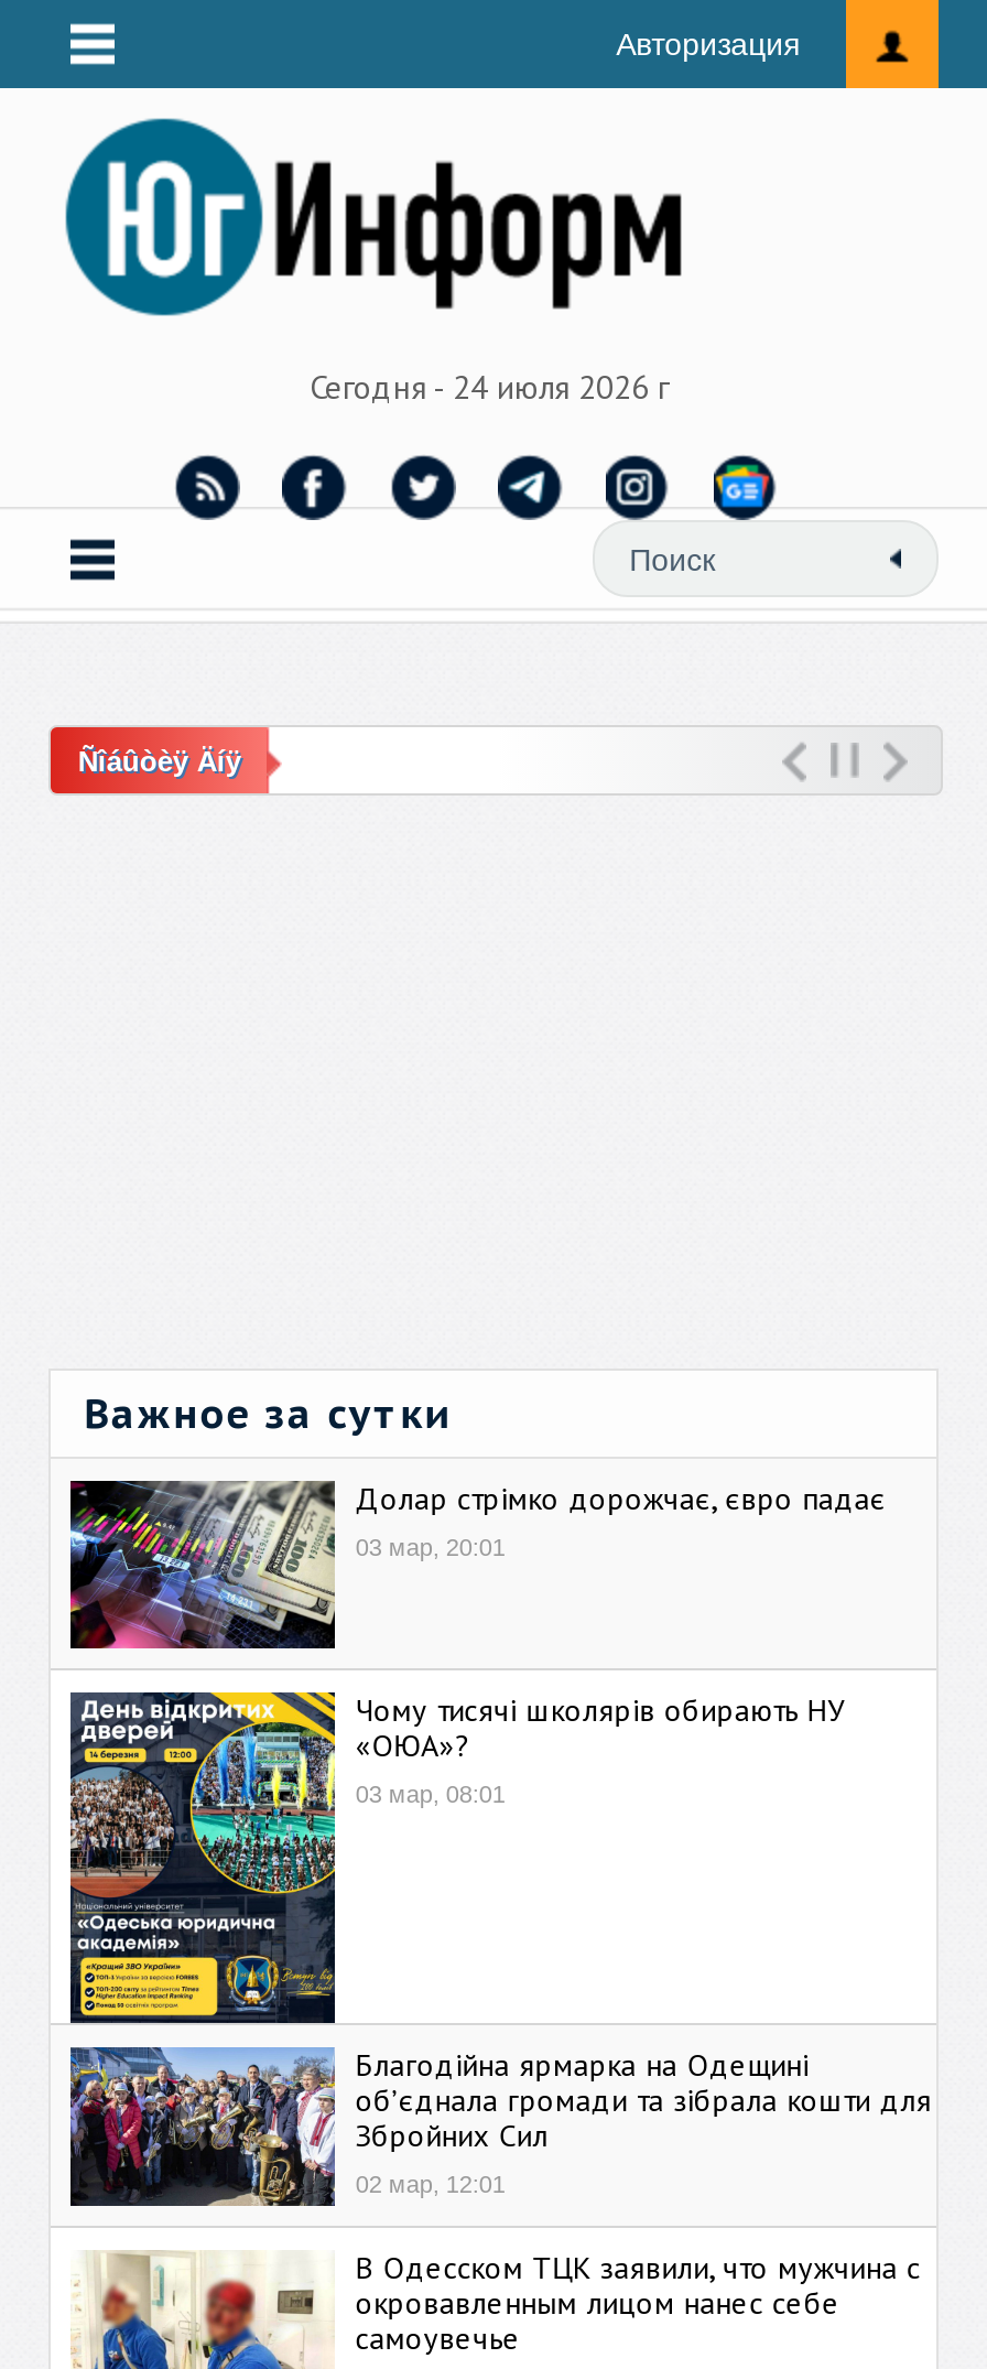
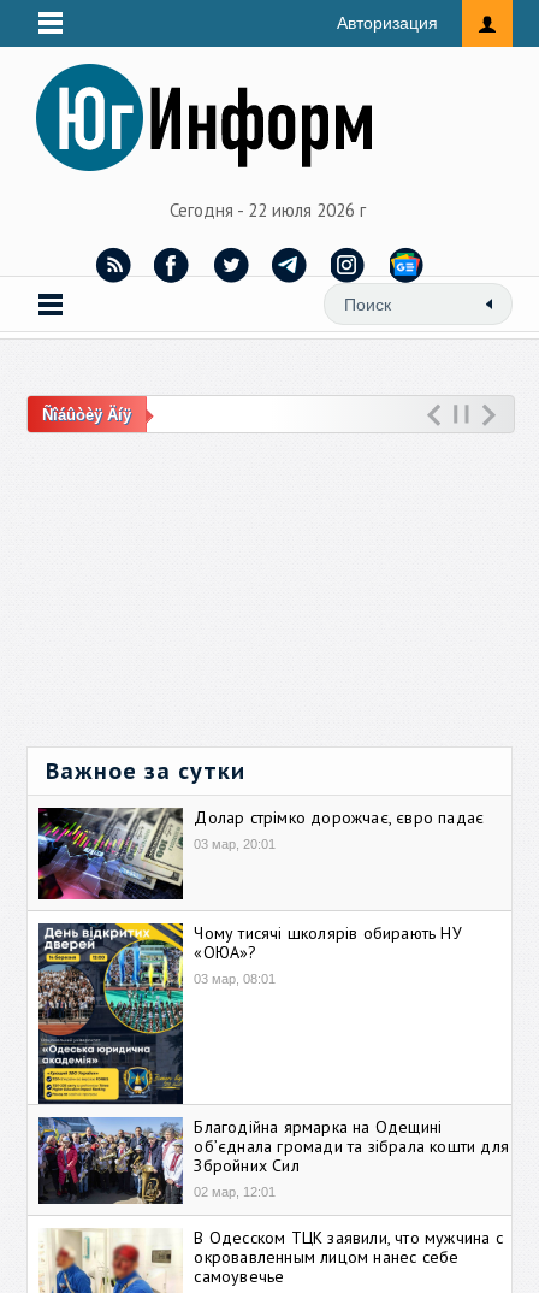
- Сегодня - 24 июля 2026 г
+ Сегодня - 22 июля 2026 г
